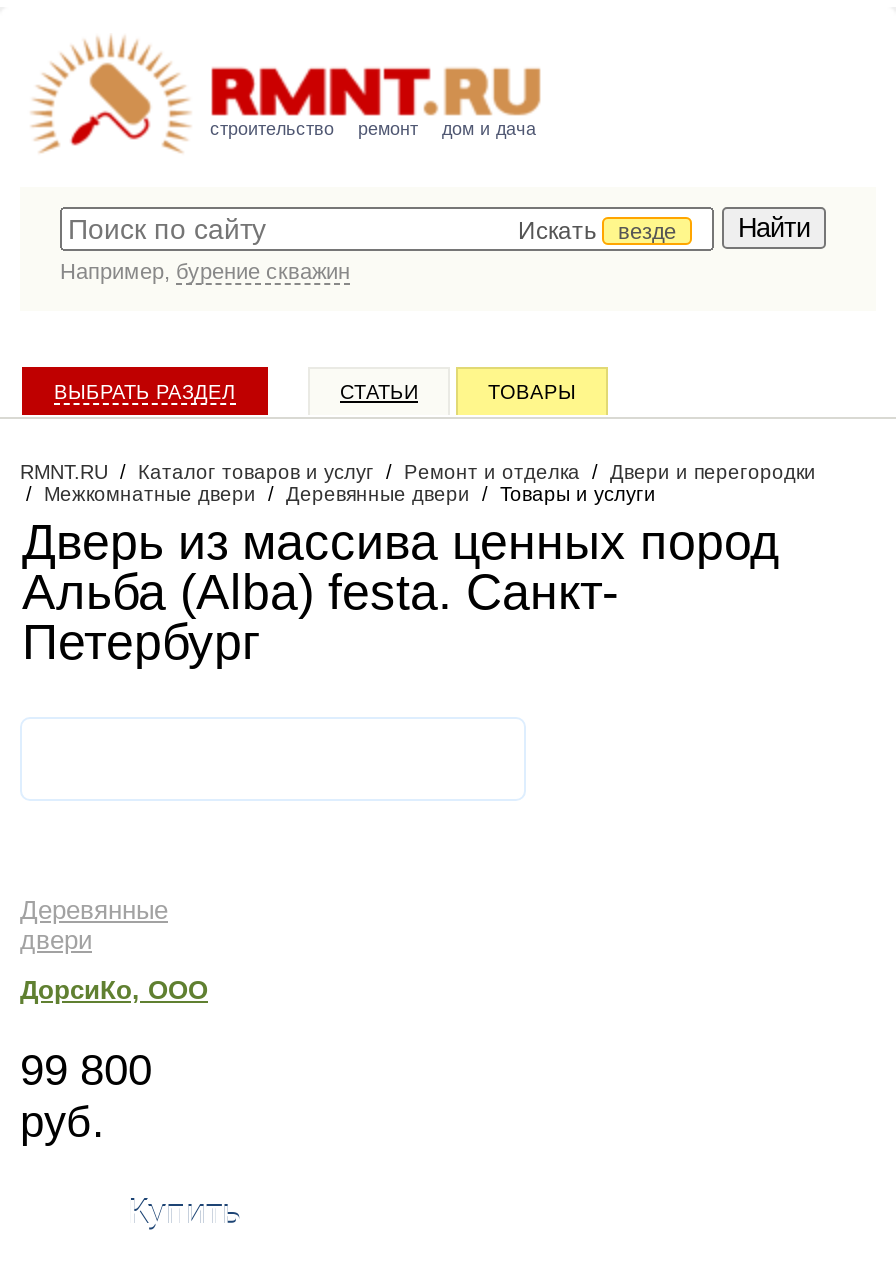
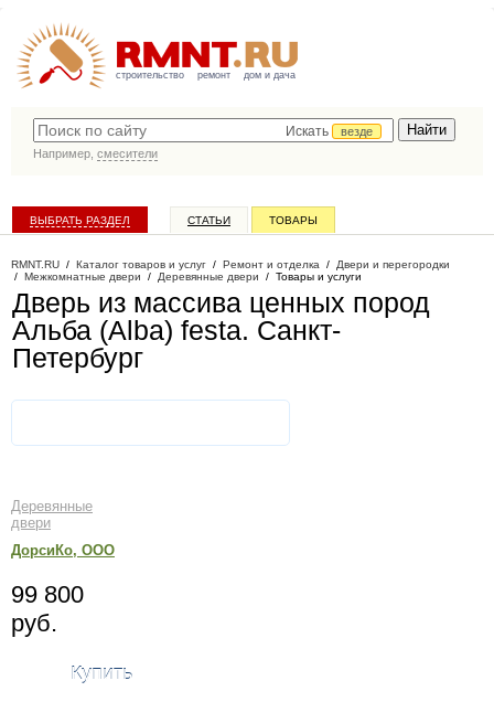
- Например, бурение скважин
+ Например, смесители
